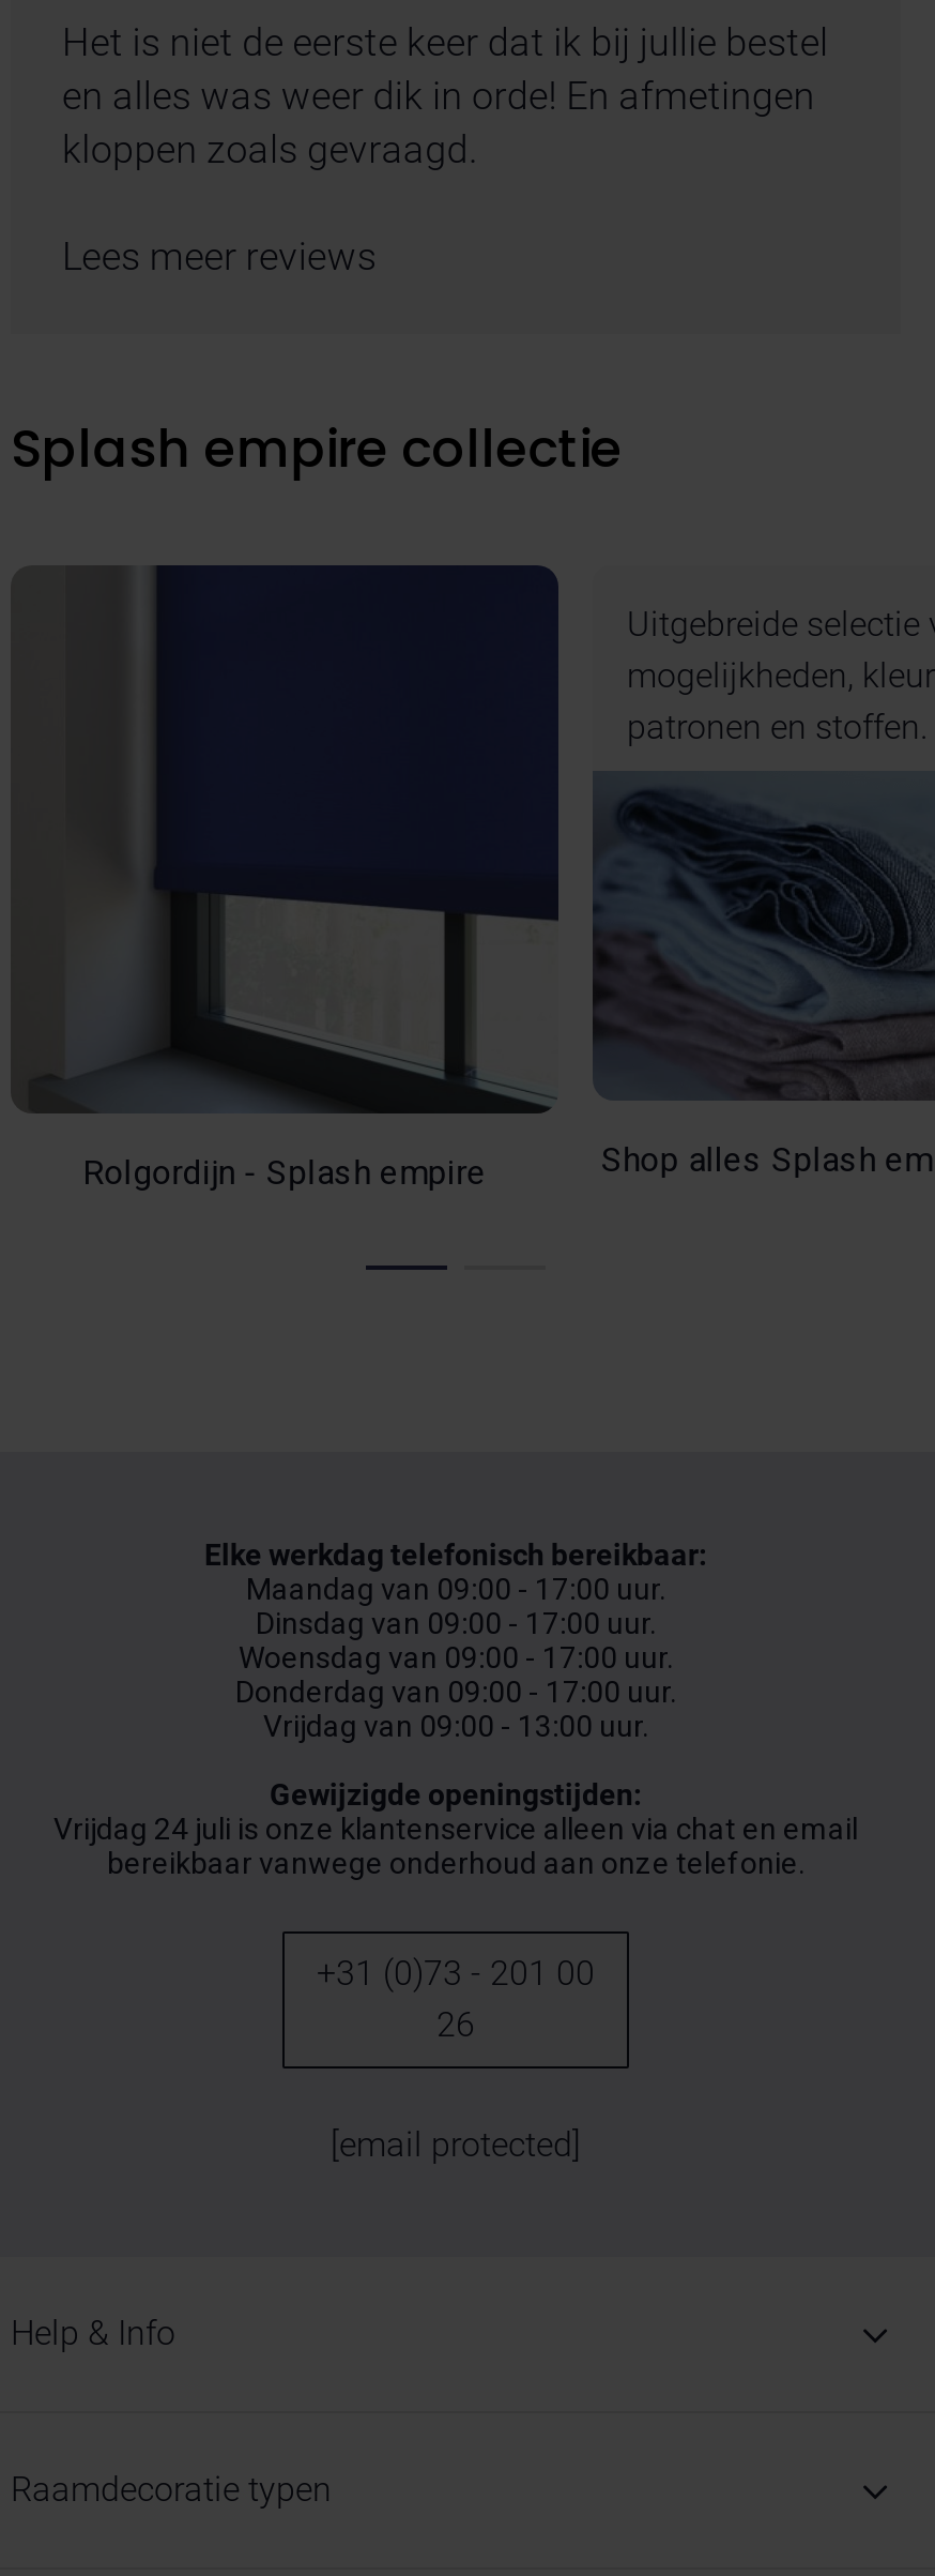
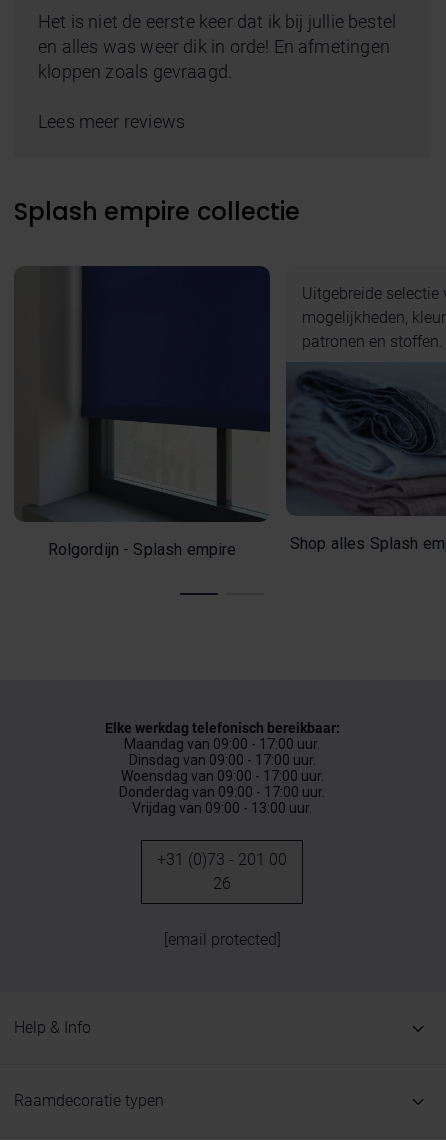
- Gewijzigde openingstijden:
- Vrijdag 24 juli is onze klantenservice alleen via chat en email
- bereikbaar vanwege onderhoud aan onze telefonie.
